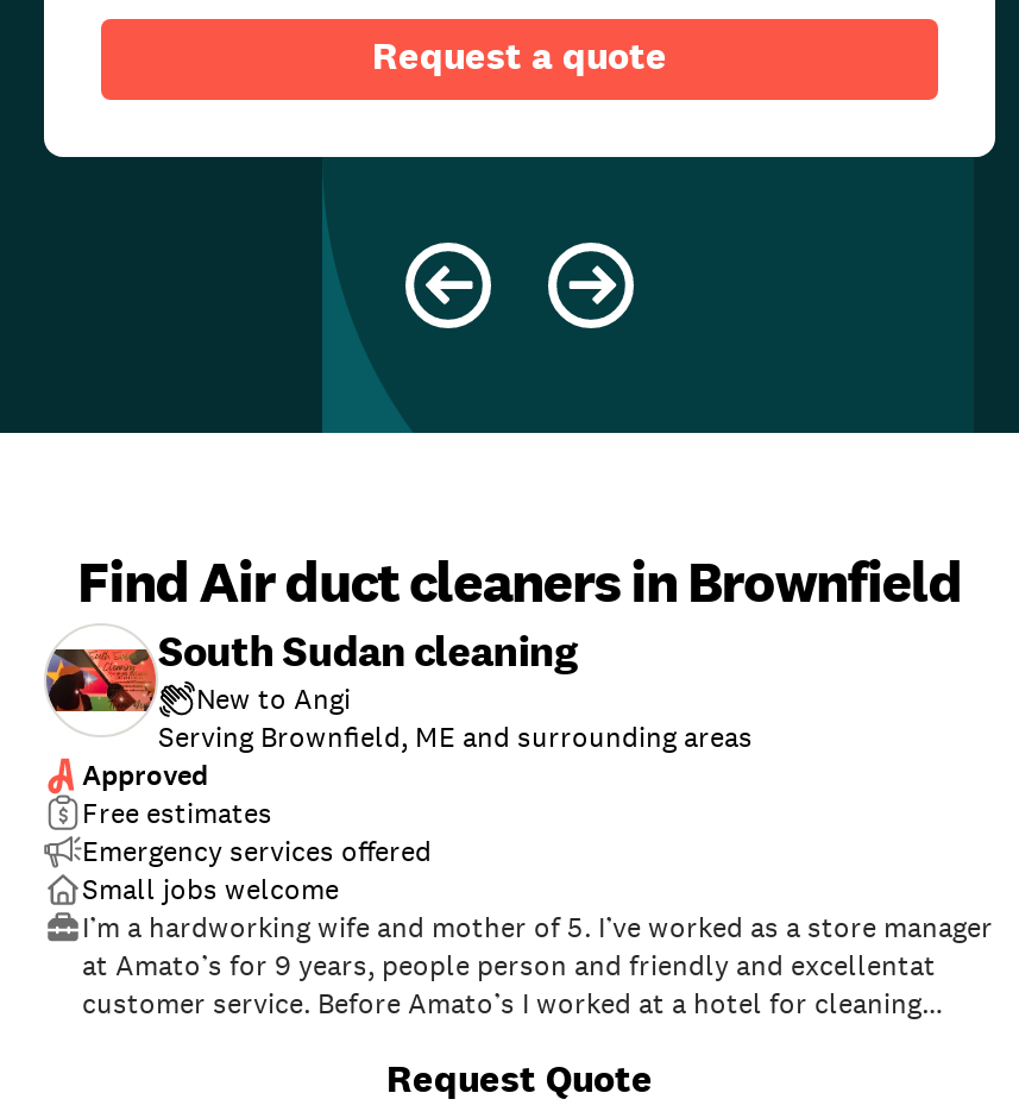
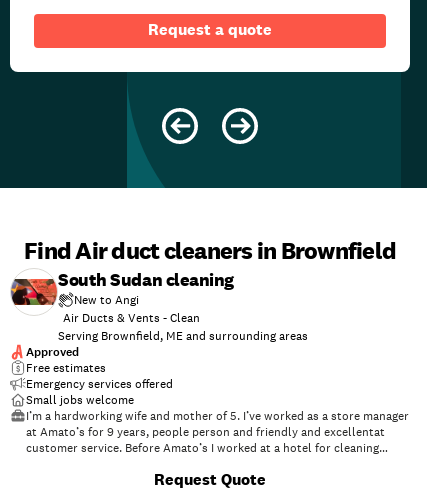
+ Air Ducts & Vents - Clean
